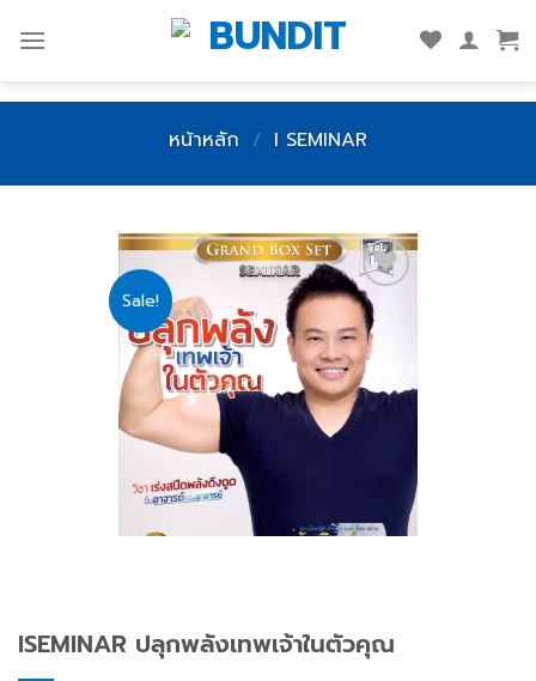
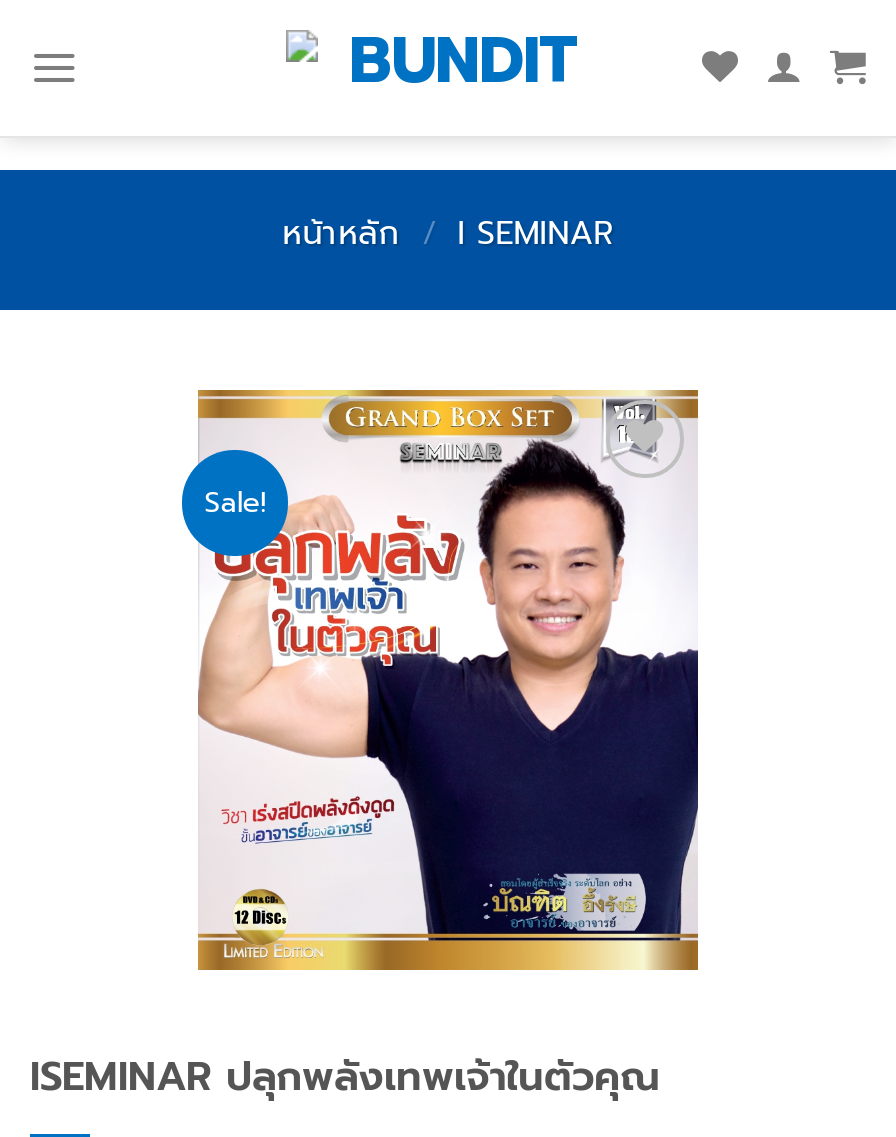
+ [image]
